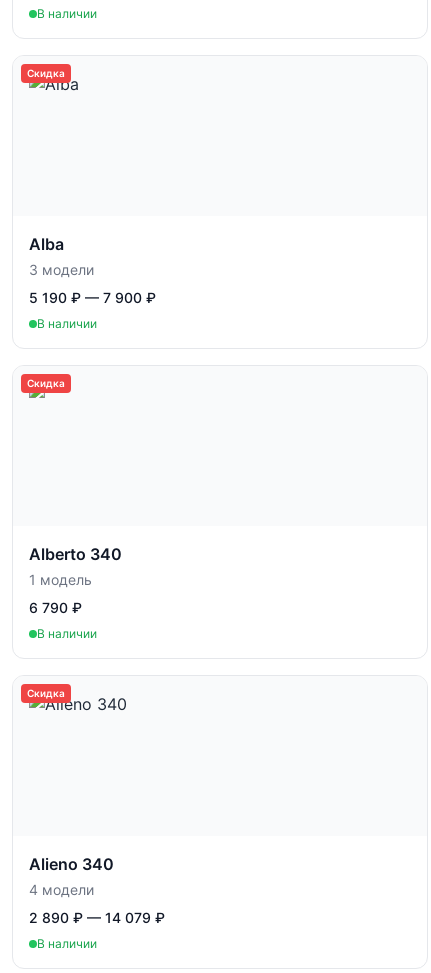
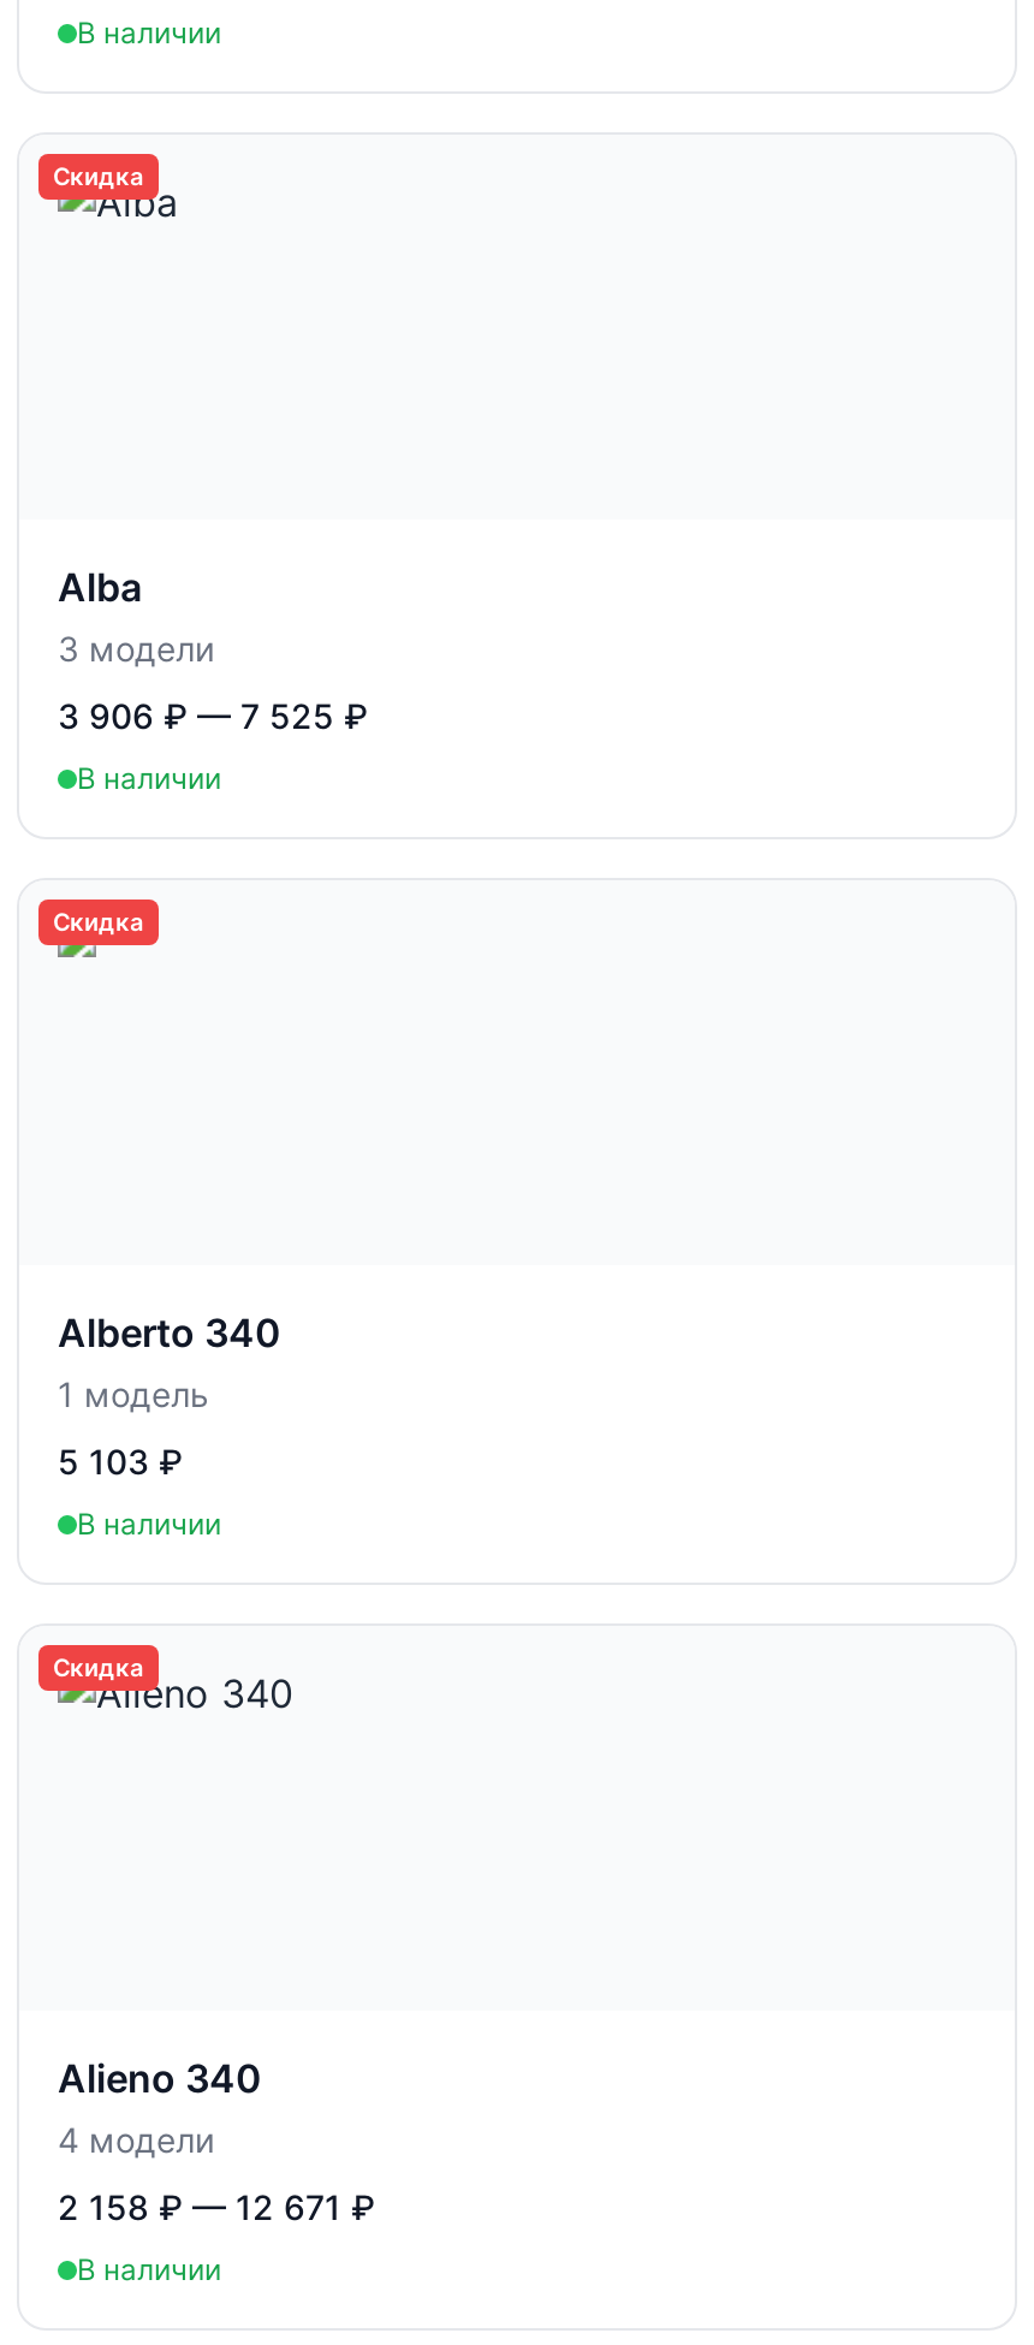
- 5 190 ₽ — 7 900 ₽
+ 3 906 ₽ — 7 525 ₽

- 6 790 ₽
+ 5 103 ₽

- 2 890 ₽ — 14 079 ₽
+ 2 158 ₽ — 12 671 ₽
